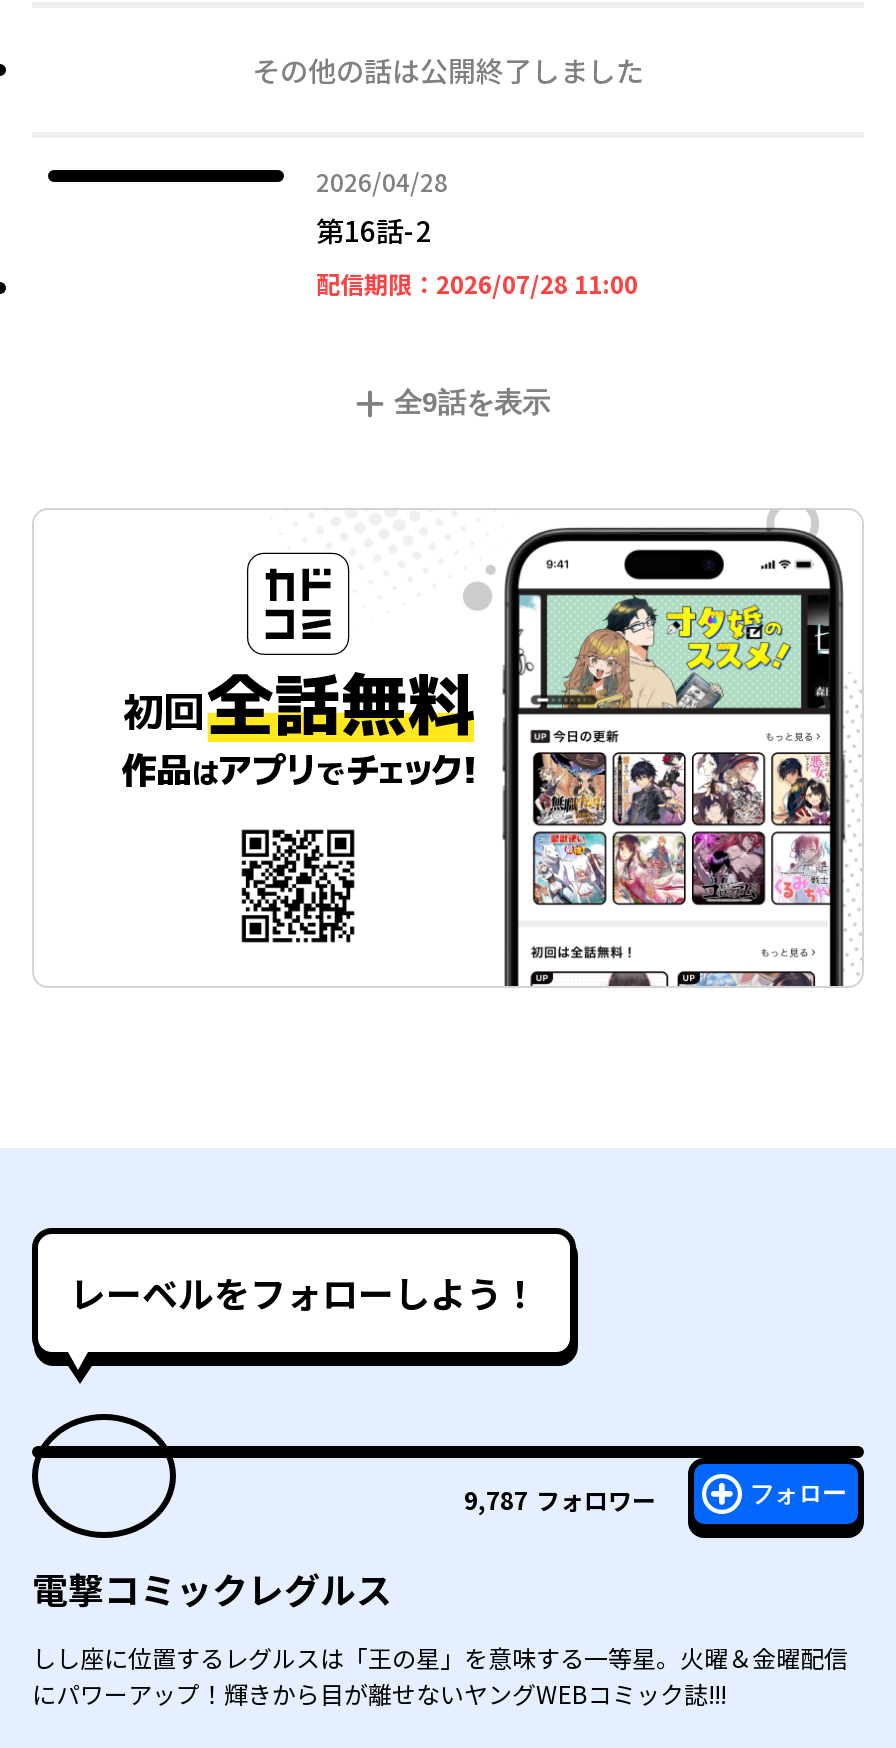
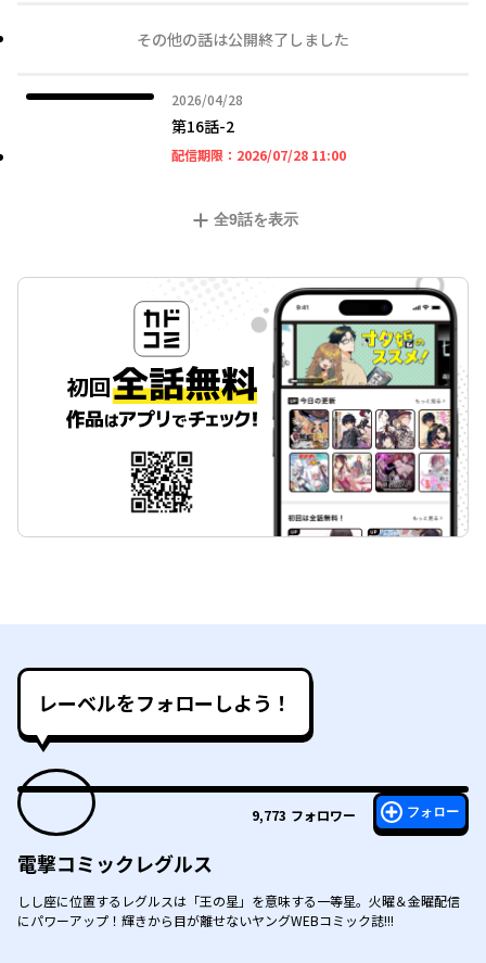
- 9,787 フォロワー
+ 9,773 フォロワー
